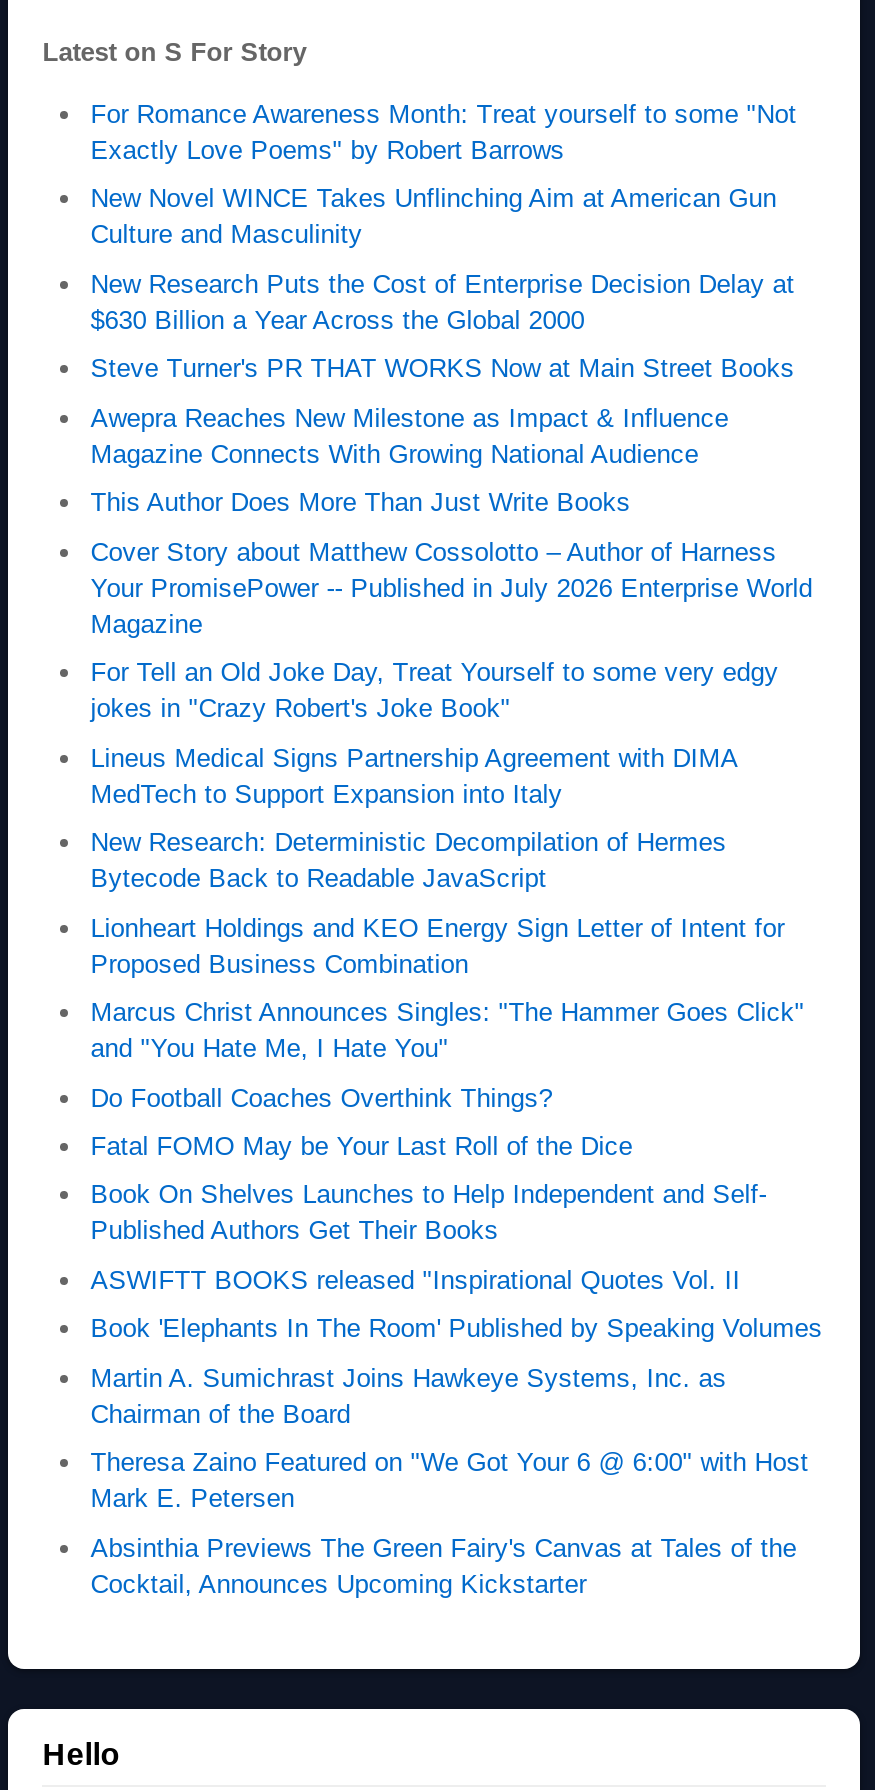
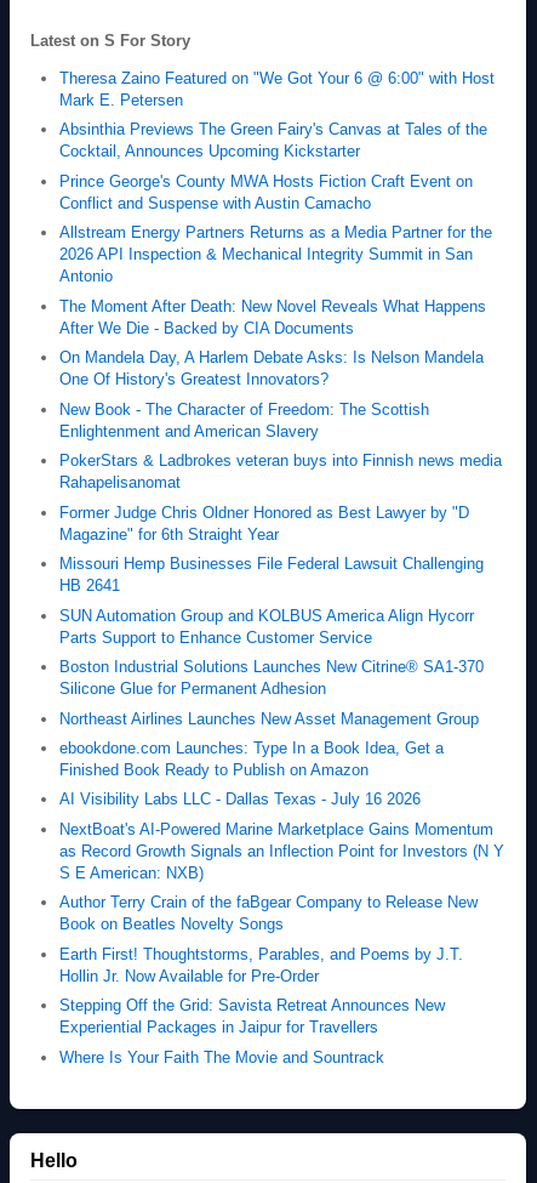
- For Romance Awareness Month: Treat yourself to some "Not
- Exactly Love Poems" by Robert Barrows
- New Novel WINCE Takes Unflinching Aim at American Gun
- Culture and Masculinity
- New Research Puts the Cost of Enterprise Decision Delay at
- $630 Billion a Year Across the Global 2000
- Steve Turner's PR THAT WORKS Now at Main Street Books
- Awepra Reaches New Milestone as Impact & Influence
- Magazine Connects With Growing National Audience
- This Author Does More Than Just Write Books
- Cover Story about Matthew Cossolotto – Author of Harness
- Your PromisePower -- Published in July 2026 Enterprise World
- Magazine
- For Tell an Old Joke Day, Treat Yourself to some very edgy
- jokes in "Crazy Robert's Joke Book"
- Lineus Medical Signs Partnership Agreement with DIMA
- MedTech to Support Expansion into Italy
- New Research: Deterministic Decompilation of Hermes
- Bytecode Back to Readable JavaScript
- Lionheart Holdings and KEO Energy Sign Letter of Intent for
- Proposed Business Combination
- Marcus Christ Announces Singles: "The Hammer Goes Click"
- and "You Hate Me, I Hate You"
- Do Football Coaches Overthink Things?
- Fatal FOMO May be Your Last Roll of the Dice
- Book On Shelves Launches to Help Independent and Self-
- Published Authors Get Their Books
- ASWIFTT BOOKS released "Inspirational Quotes Vol. II
- Book 'Elephants In The Room' Published by Speaking Volumes
- Martin A. Sumichrast Joins Hawkeye Systems, Inc. as
- Chairman of the Board

moved up: Theresa Zaino Featured on "We Got Your 6 @ 6:00" with Host | Mark E. Petersen | Absinthia Previews The Green Fairy's Canvas at Tales of the | Cocktail, Announces Upcoming Kickstarter

+ Prince George's County MWA Hosts Fiction Craft Event on
+ Conflict and Suspense with Austin Camacho
+ Allstream Energy Partners Returns as a Media Partner for the
+ 2026 API Inspection & Mechanical Integrity Summit in San
+ Antonio
+ The Moment After Death: New Novel Reveals What Happens
+ After We Die - Backed by CIA Documents
+ On Mandela Day, A Harlem Debate Asks: Is Nelson Mandela
+ One Of History's Greatest Innovators?
+ New Book - The Character of Freedom: The Scottish
+ Enlightenment and American Slavery
+ PokerStars & Ladbrokes veteran buys into Finnish news media
+ Rahapelisanomat
+ Former Judge Chris Oldner Honored as Best Lawyer by "D
+ Magazine" for 6th Straight Year
+ Missouri Hemp Businesses File Federal Lawsuit Challenging
+ HB 2641
+ SUN Automation Group and KOLBUS America Align Hycorr
+ Parts Support to Enhance Customer Service
+ Boston Industrial Solutions Launches New Citrine® SA1-370
+ Silicone Glue for Permanent Adhesion
+ Northeast Airlines Launches New Asset Management Group
+ ebookdone.com Launches: Type In a Book Idea, Get a
+ Finished Book Ready to Publish on Amazon
+ AI Visibility Labs LLC - Dallas Texas - July 16 2026
+ NextBoat's AI-Powered Marine Marketplace Gains Momentum
+ as Record Growth Signals an Inflection Point for Investors (N Y
+ S E American: NXB)
+ Author Terry Crain of the faBgear Company to Release New
+ Book on Beatles Novelty Songs
+ Earth First! Thoughtstorms, Parables, and Poems by J.T.
+ Hollin Jr. Now Available for Pre-Order
+ Stepping Off the Grid: Savista Retreat Announces New
+ Experiential Packages in Jaipur for Travellers
+ Where Is Your Faith The Movie and Sountrack
